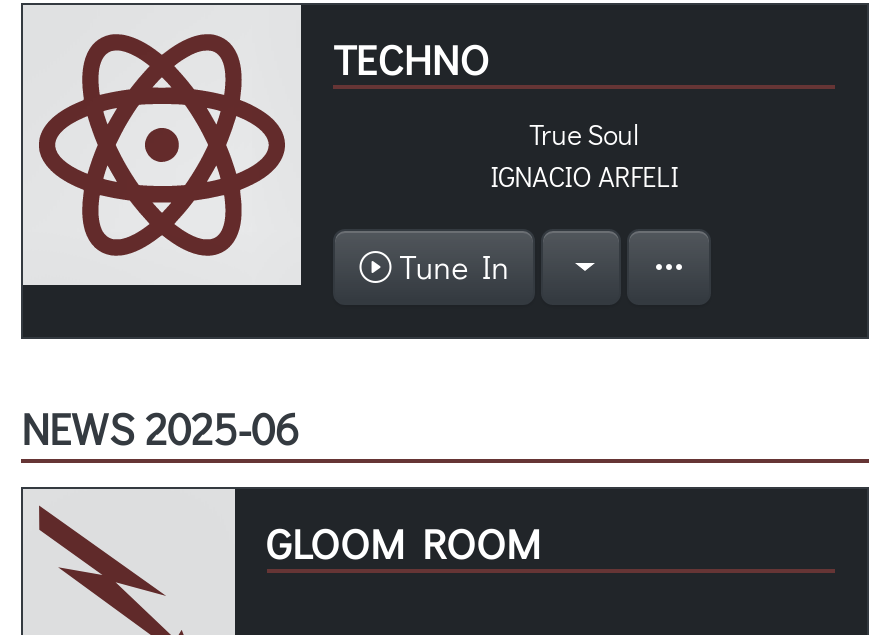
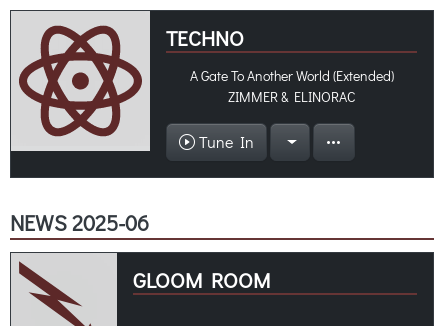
- True Soul
- IGNACIO ARFELI
+ A Gate To Another World (Extended)
+ ZIMMER & ELINORAC
